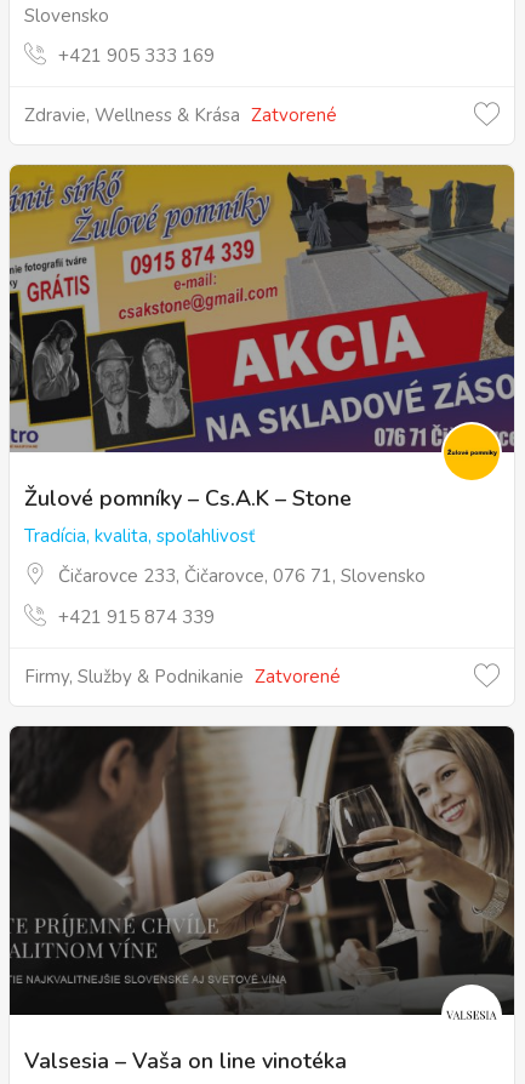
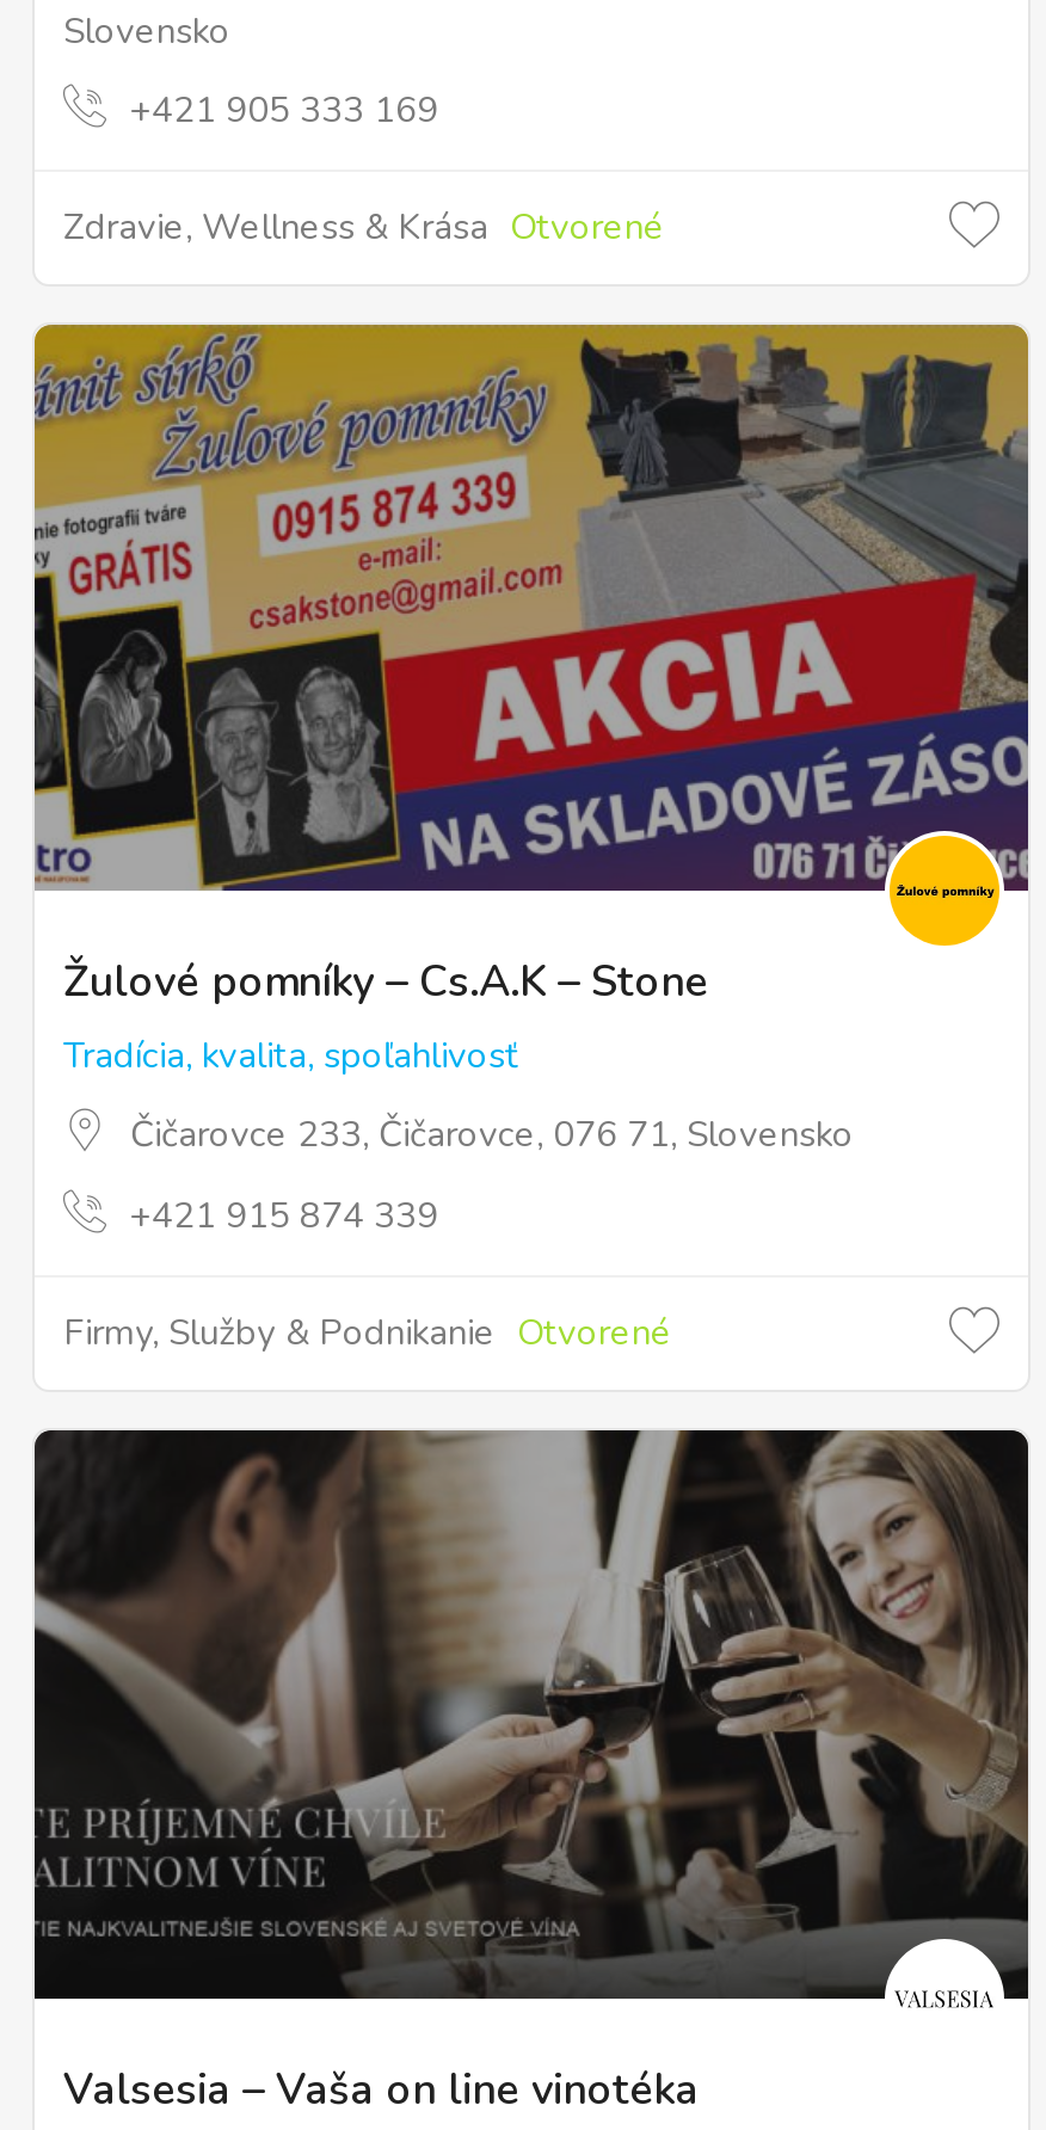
- Zdravie, Wellness & Krása Zatvorené
+ Zdravie, Wellness & Krása Otvorené

- Firmy, Služby & Podnikanie Zatvorené
+ Firmy, Služby & Podnikanie Otvorené
